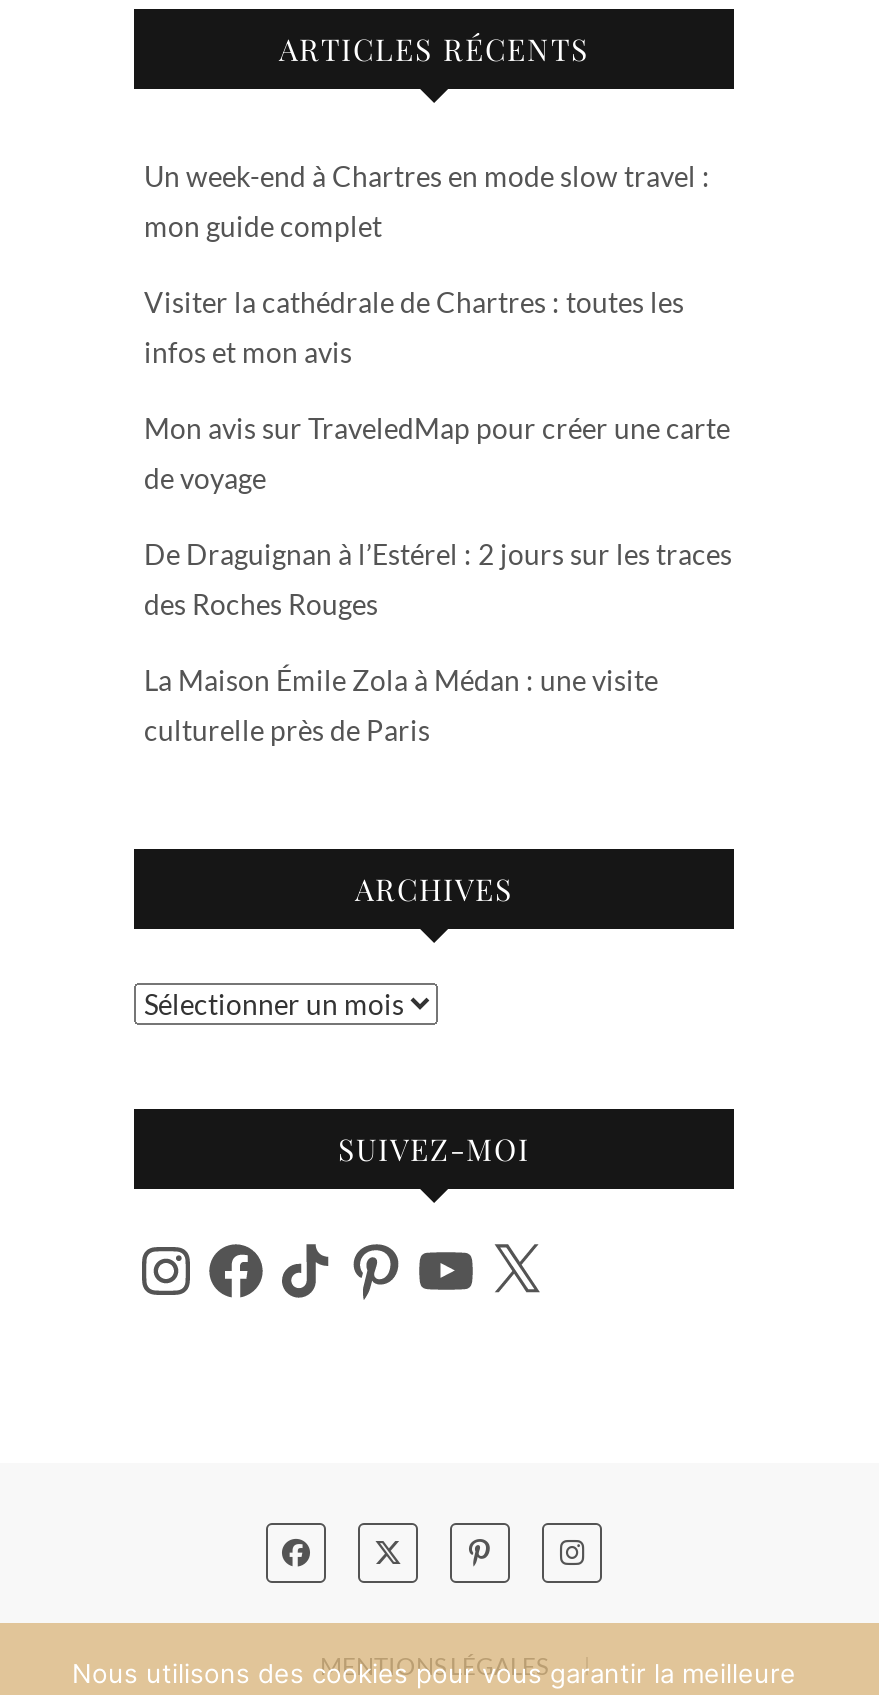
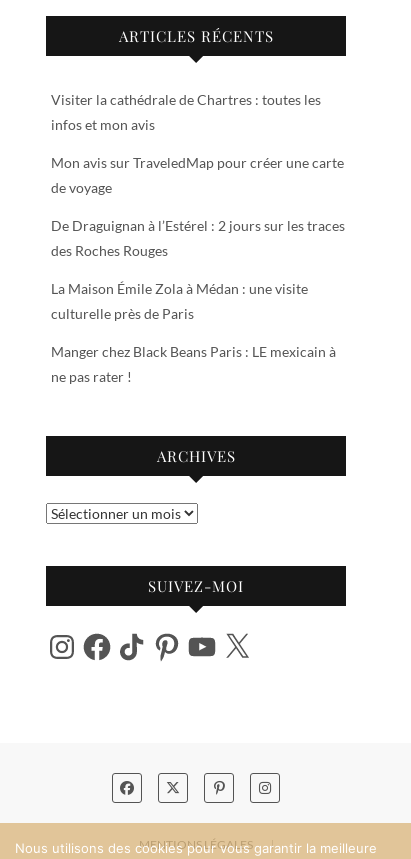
- Un week-end à Chartres en mode slow travel :
- mon guide complet

moved up: Visiter la cathédrale de Chartres : toutes les | infos et mon avis | Mon avis sur TraveledMap pour créer une carte | de voyage | De Draguignan à l’Estérel : 2 jours sur les traces | des Roches Rouges | La Maison Émile Zola à Médan : une visite | culturelle près de Paris

+ Manger chez Black Beans Paris : LE mexicain à
+ ne pas rater !
